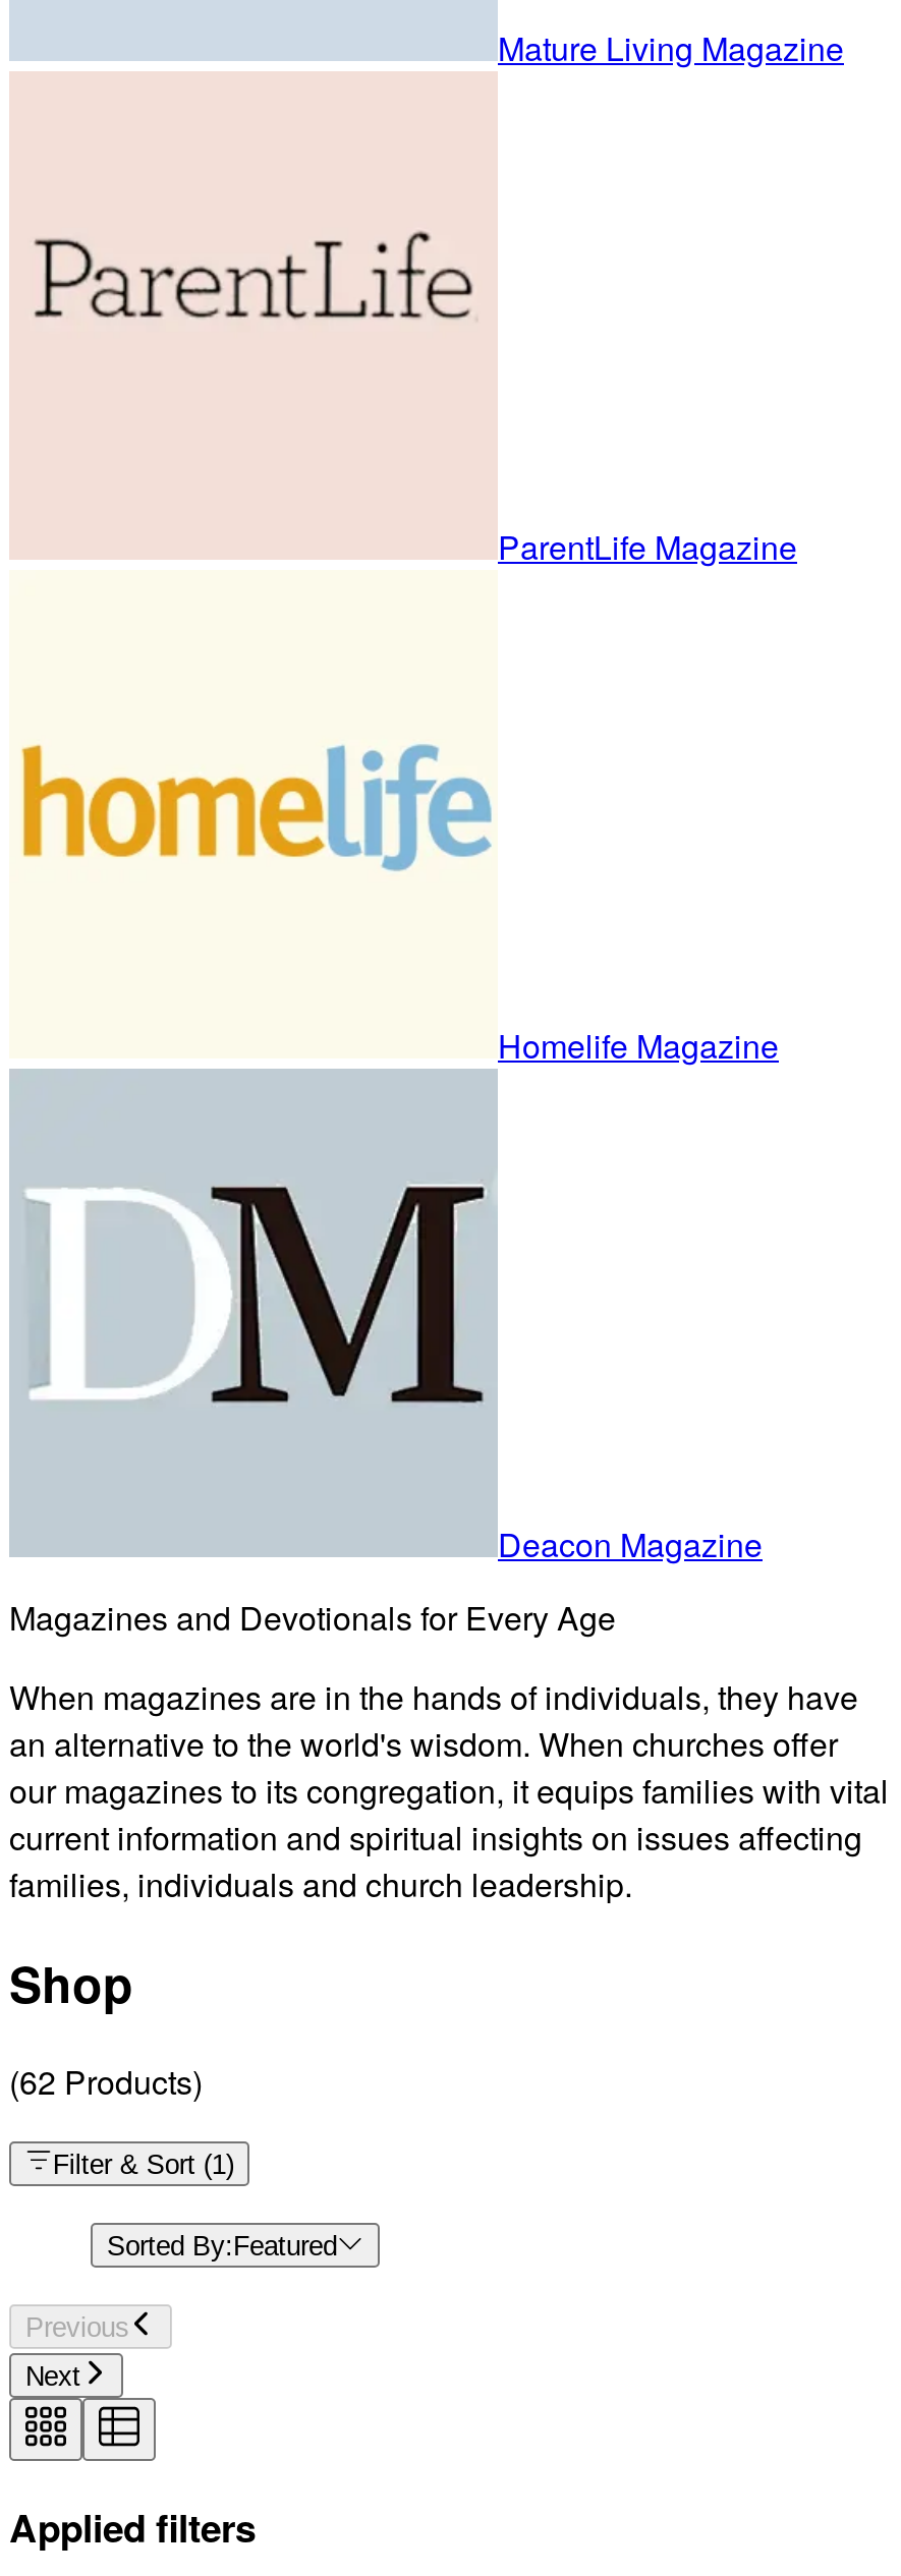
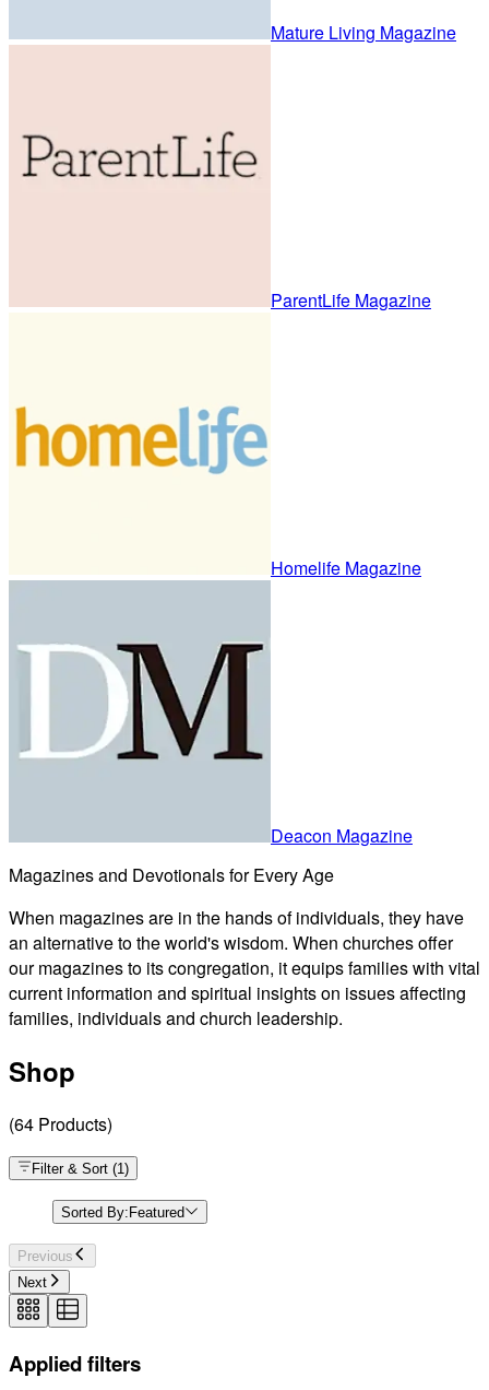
- (62 Products)
+ (64 Products)
